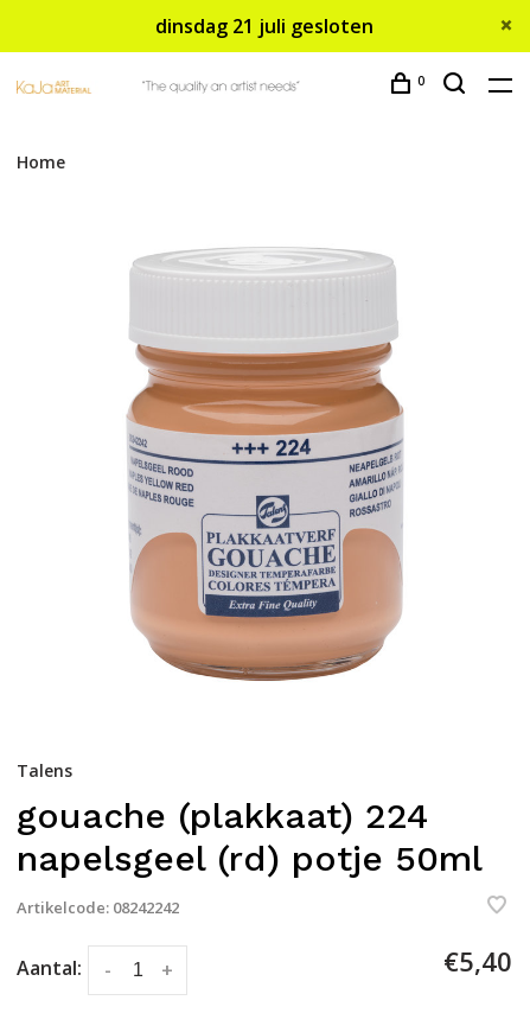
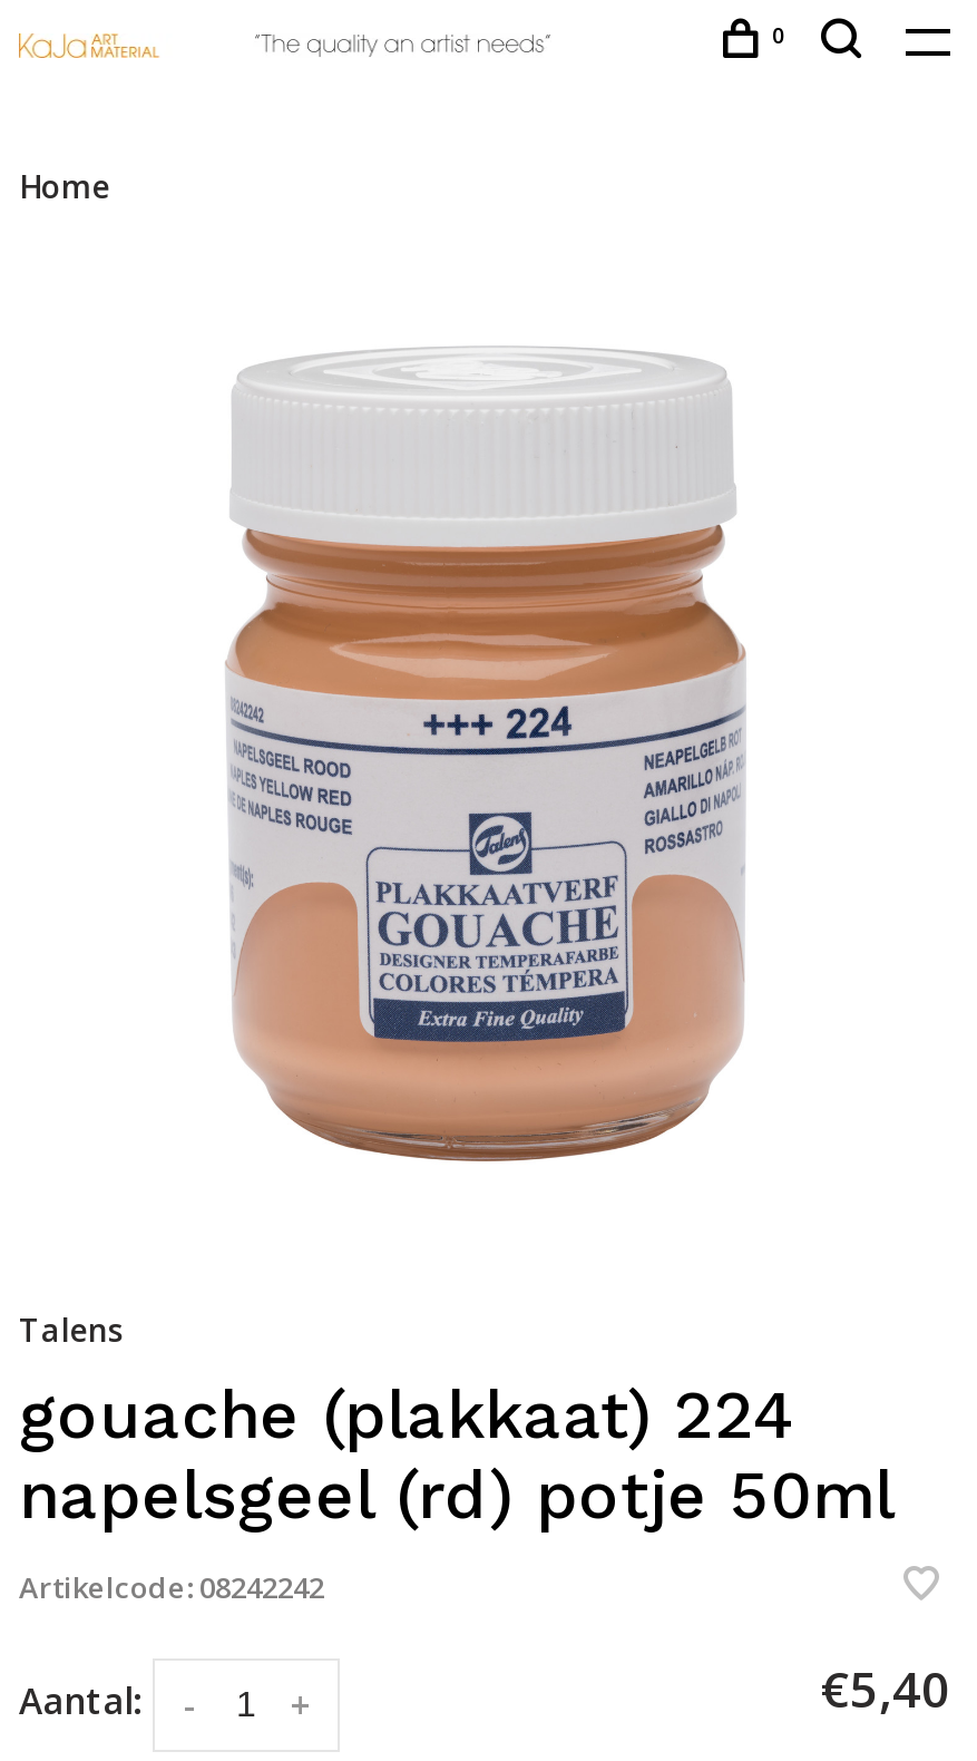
- dinsdag 21 juli gesloten
